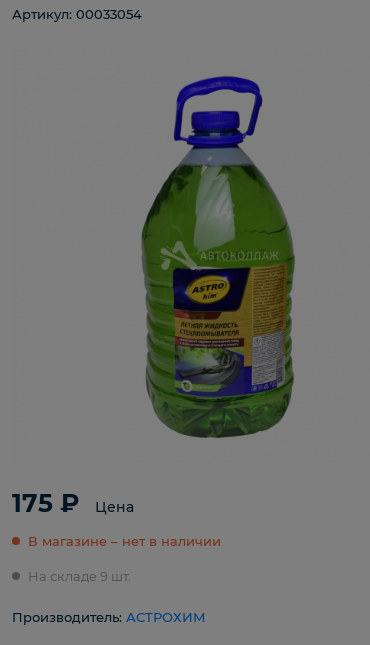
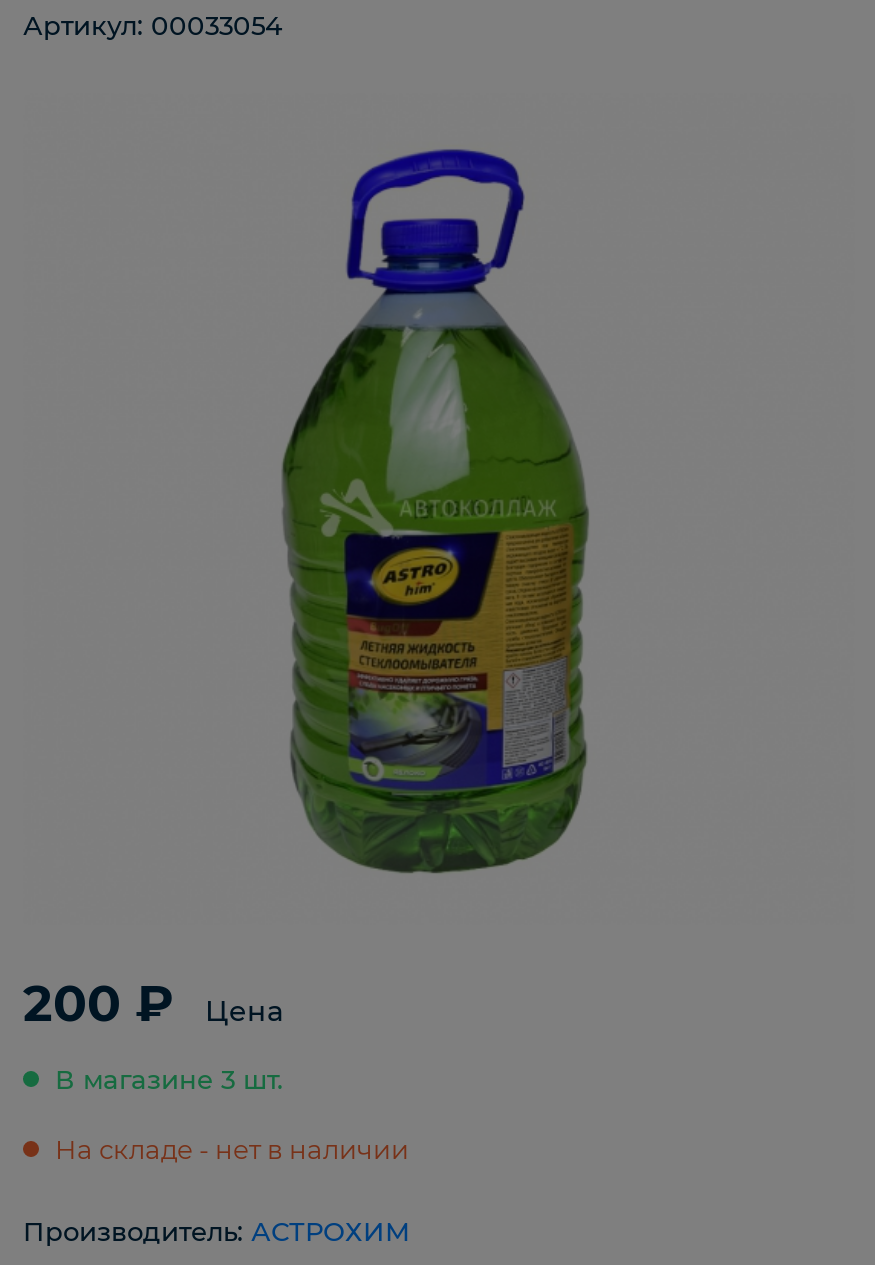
- 175 ₽ Цена
+ 200 ₽ Цена

- В магазине – нет в наличии
+ В магазине 3 шт.

- На складе 9 шт.
+ На складе - нет в наличии
